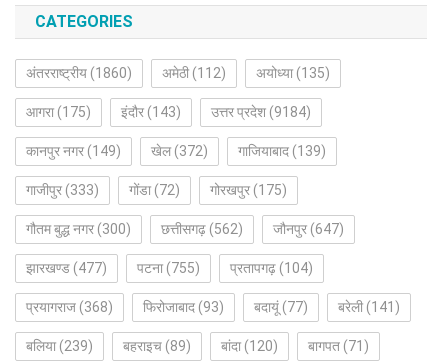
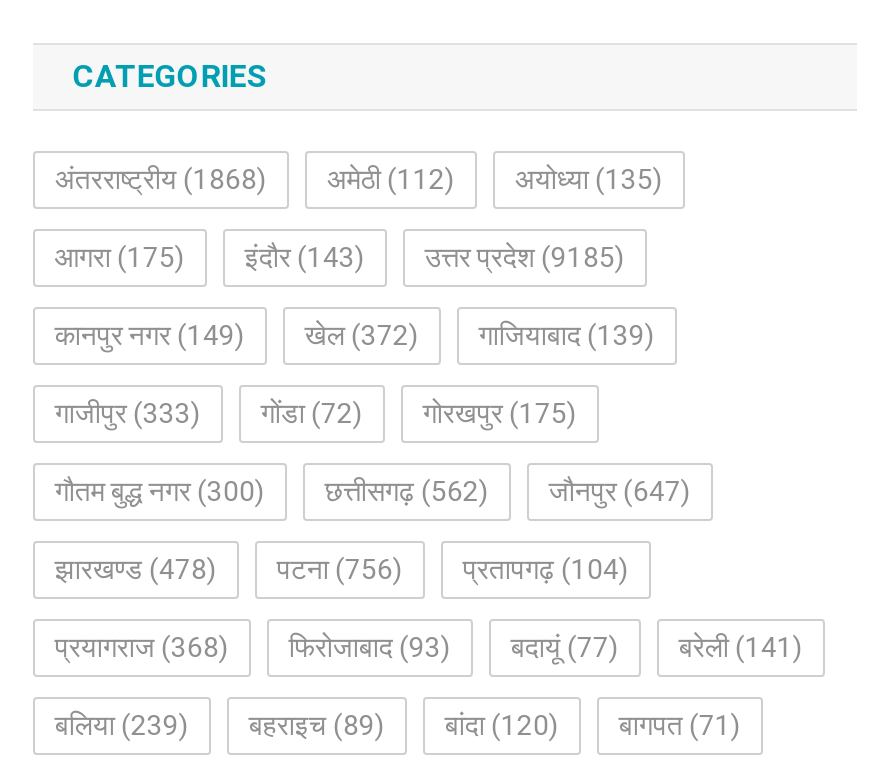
- अंतरराष्ट्रीय (1860) अमेठी (112) अयोध्या (135)
+ अंतरराष्ट्रीय (1868) अमेठी (112) अयोध्या (135)

- आगरा (175) इंदौर (143) उत्तर प्रदेश (9184)
+ आगरा (175) इंदौर (143) उत्तर प्रदेश (9185)

- झारखण्ड (477)
+ झारखण्ड (478)

- पटना (755)
+ पटना (756)
